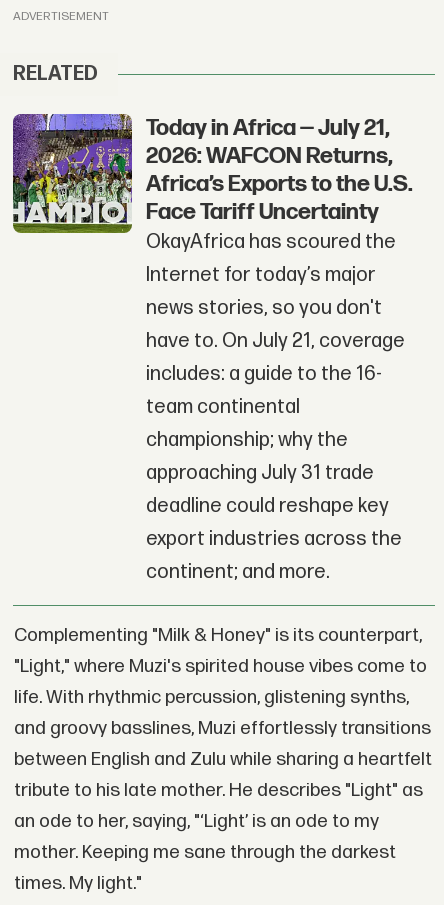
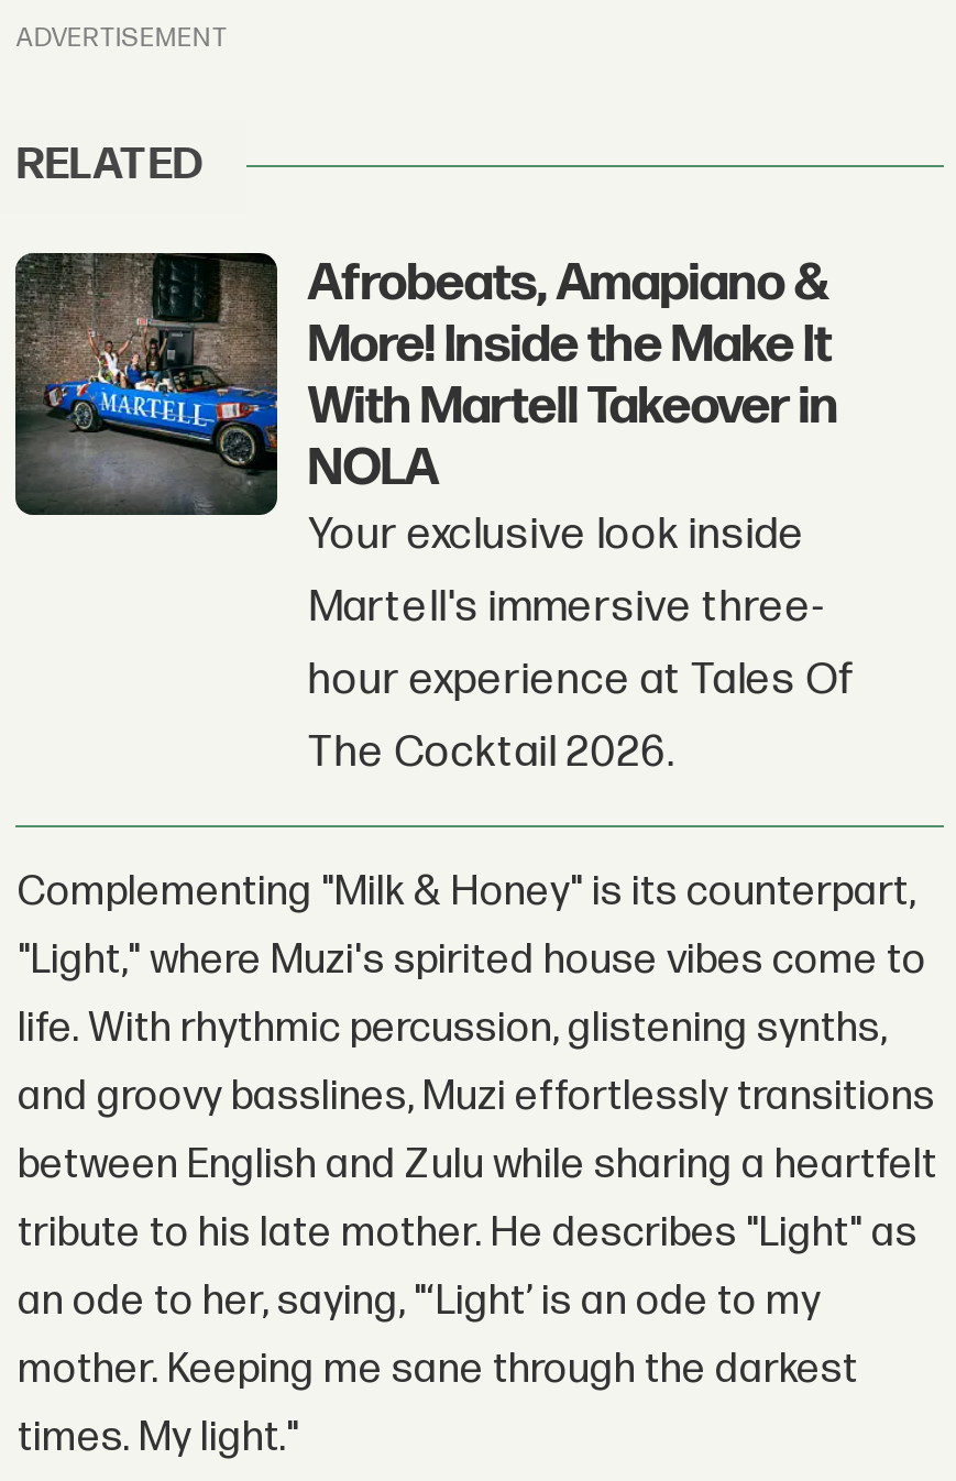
- [image]
- Today in Africa — July 21,
- 2026: WAFCON Returns,
- Africa’s Exports to the U.S.
- Face Tariff Uncertainty
- OkayAfrica has scoured the
- Internet for today’s major
- news stories, so you don't
- have to. On July 21, coverage
- includes: a guide to the 16-
- team continental
- championship; why the
- approaching July 31 trade
- deadline could reshape key
- export industries across the
- continent; and more.
+ [image]
+ Afrobeats, Amapiano &
+ More! Inside the Make It
+ With Martell Takeover in
+ NOLA
+ Your exclusive look inside
+ Martell's immersive three-
+ hour experience at Tales Of
+ The Cocktail 2026.
